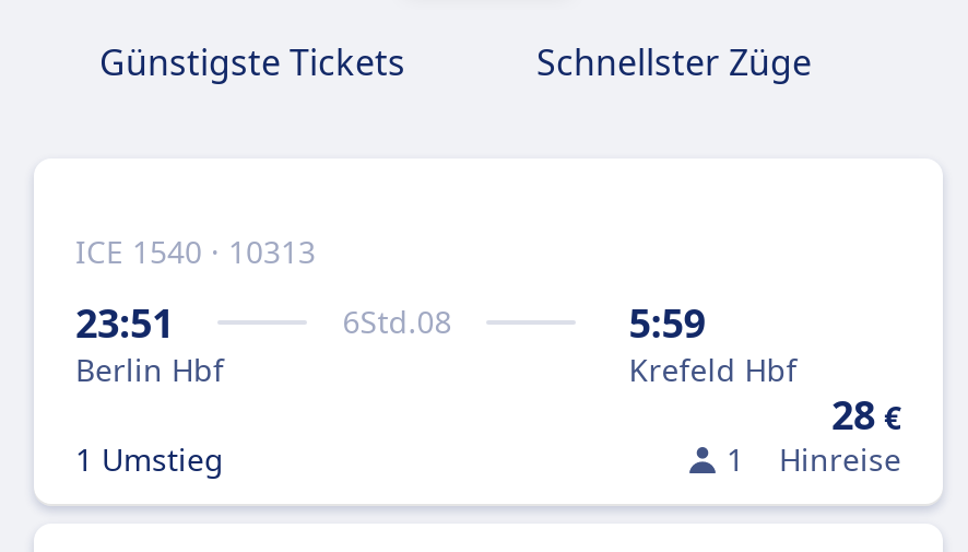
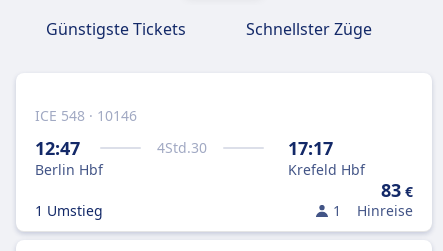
- ICE 1540 · 10313
+ ICE 548 · 10146

- 23:51
+ 12:47

- 6Std.08
+ 4Std.30

- 5:59
+ 17:17

- 28 €
+ 83 €
